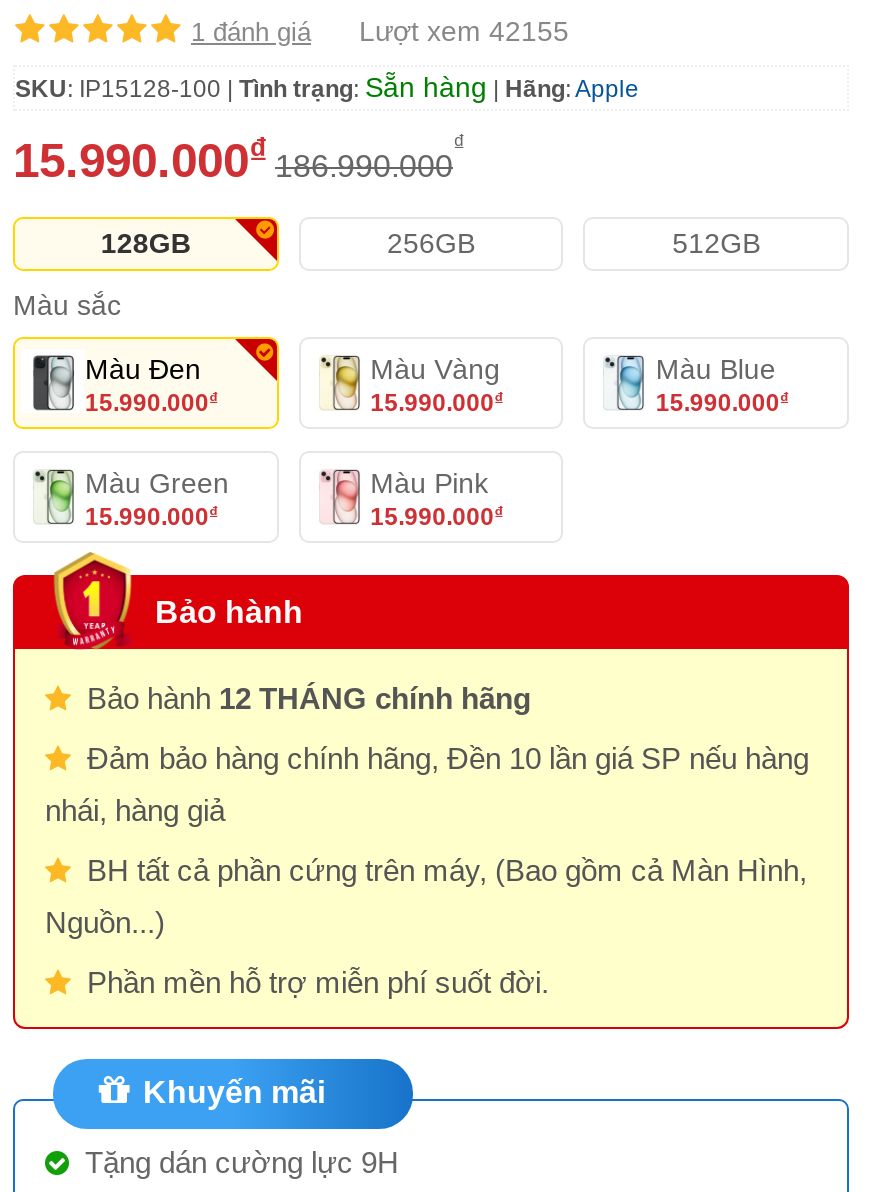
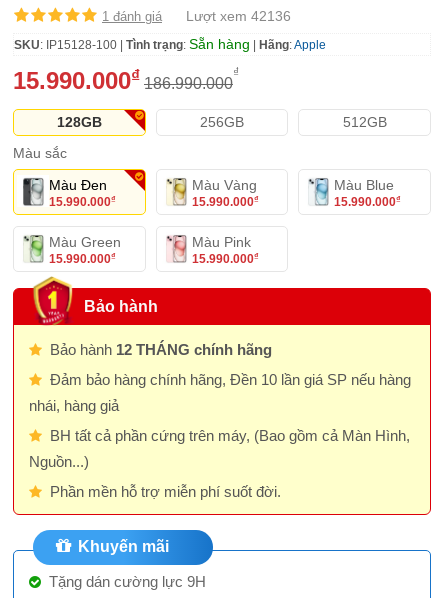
- 1 đánh giá Lượt xem 42155
+ 1 đánh giá Lượt xem 42136
